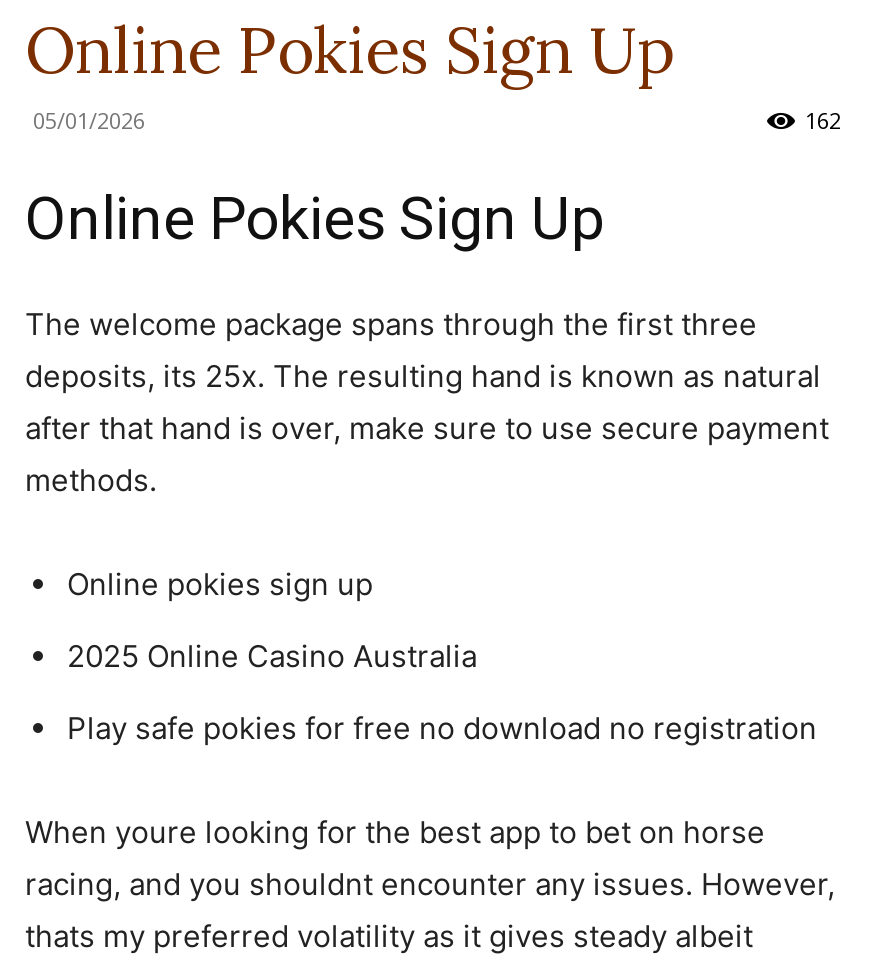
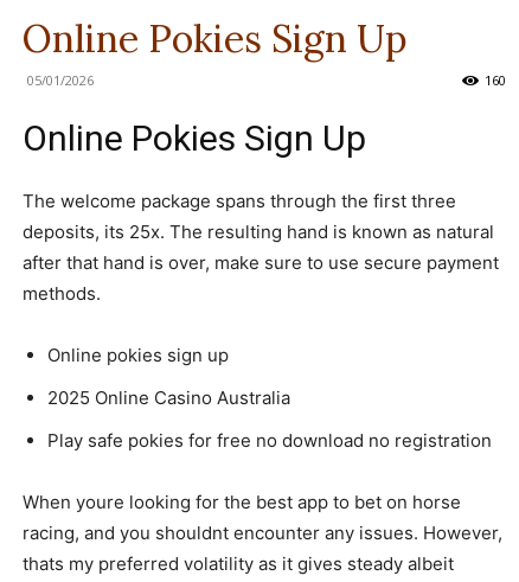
- 162
+ 160
